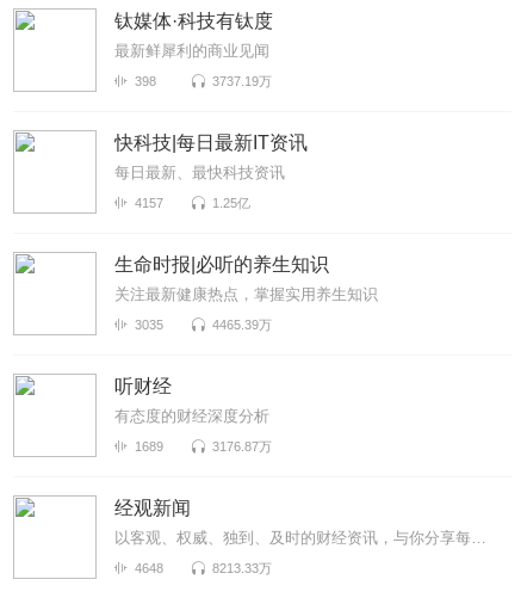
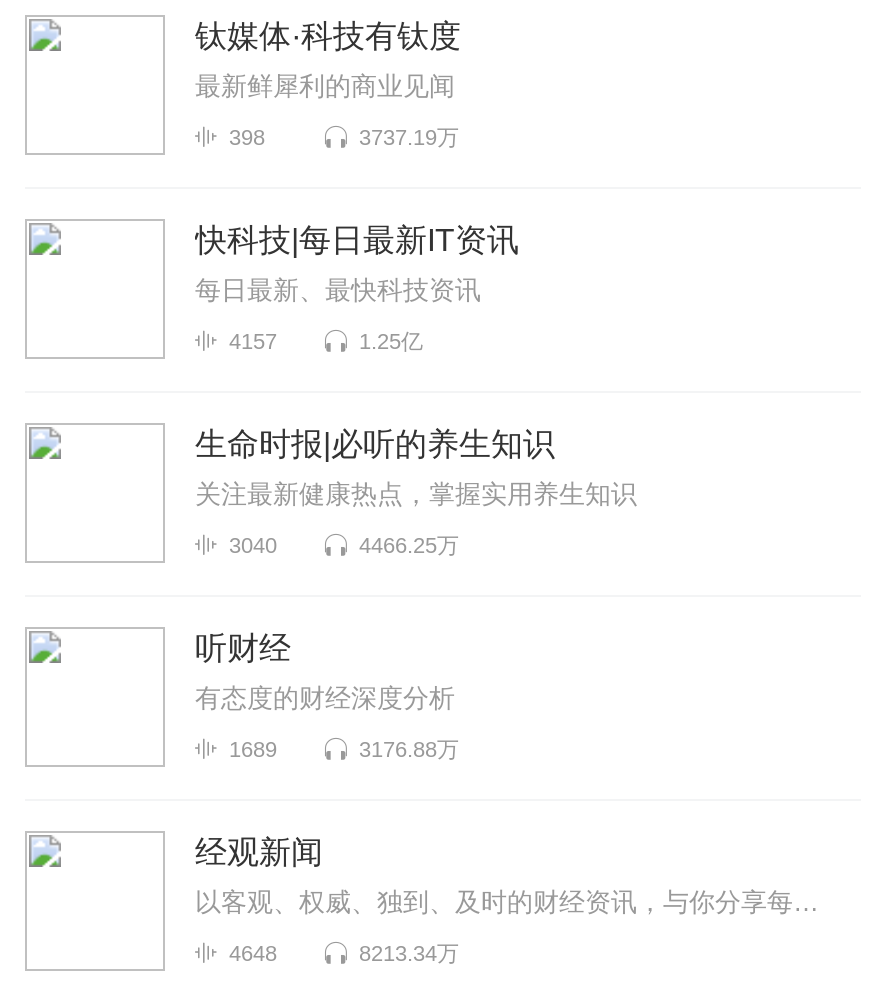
- 3035
+ 3040

- 4465.39万
+ 4466.25万

- 3176.87万
+ 3176.88万

- 8213.33万
+ 8213.34万
